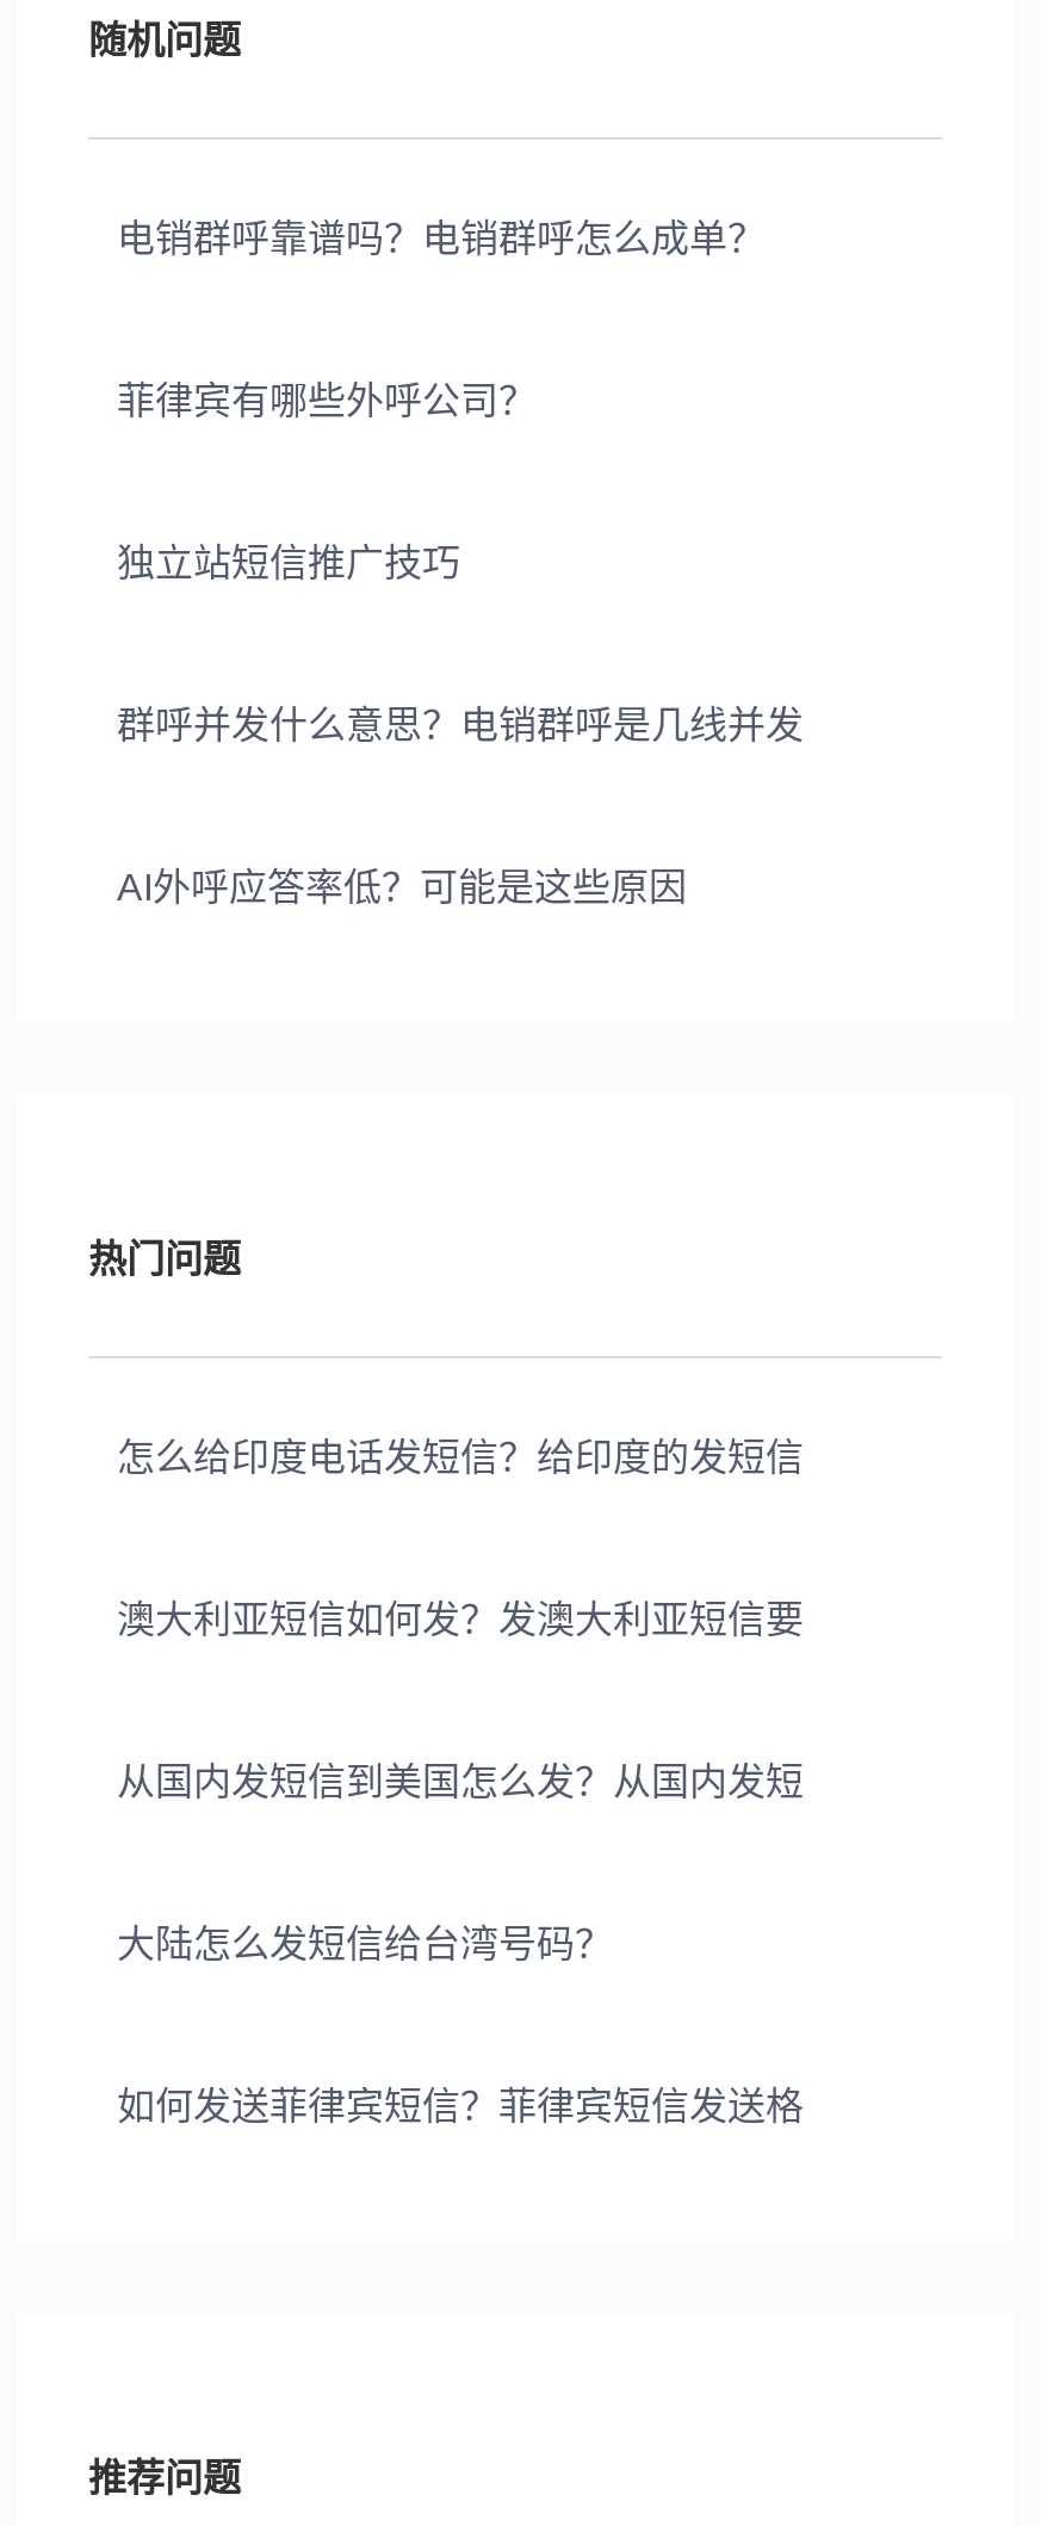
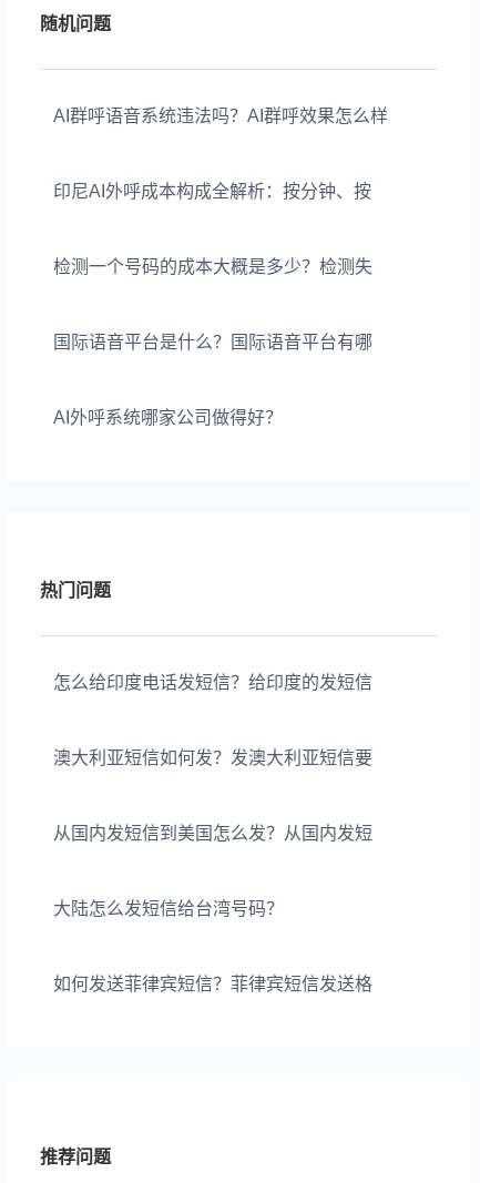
- 电销群呼靠谱吗？电销群呼怎么成单？
+ AI群呼语音系统违法吗？AI群呼效果怎么样

- 菲律宾有哪些外呼公司？
+ 印尼AI外呼成本构成全解析：按分钟、按

- 独立站短信推广技巧
+ 检测一个号码的成本大概是多少？检测失

- 群呼并发什么意思？电销群呼是几线并发
+ 国际语音平台是什么？国际语音平台有哪

- AI外呼应答率低？可能是这些原因
+ AI外呼系统哪家公司做得好？
